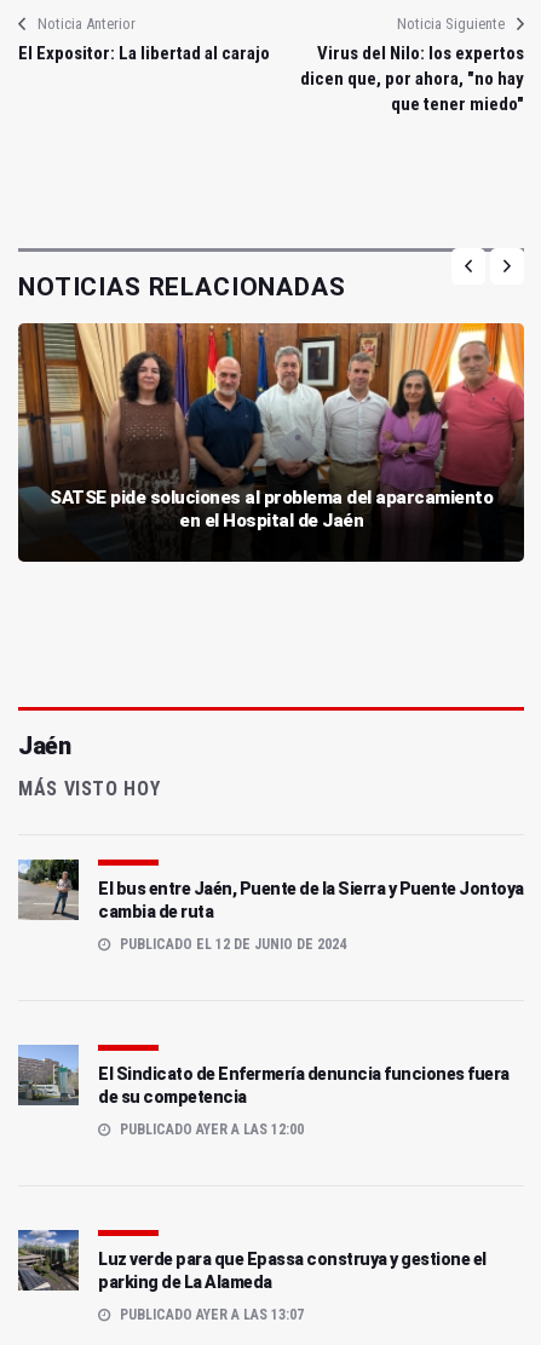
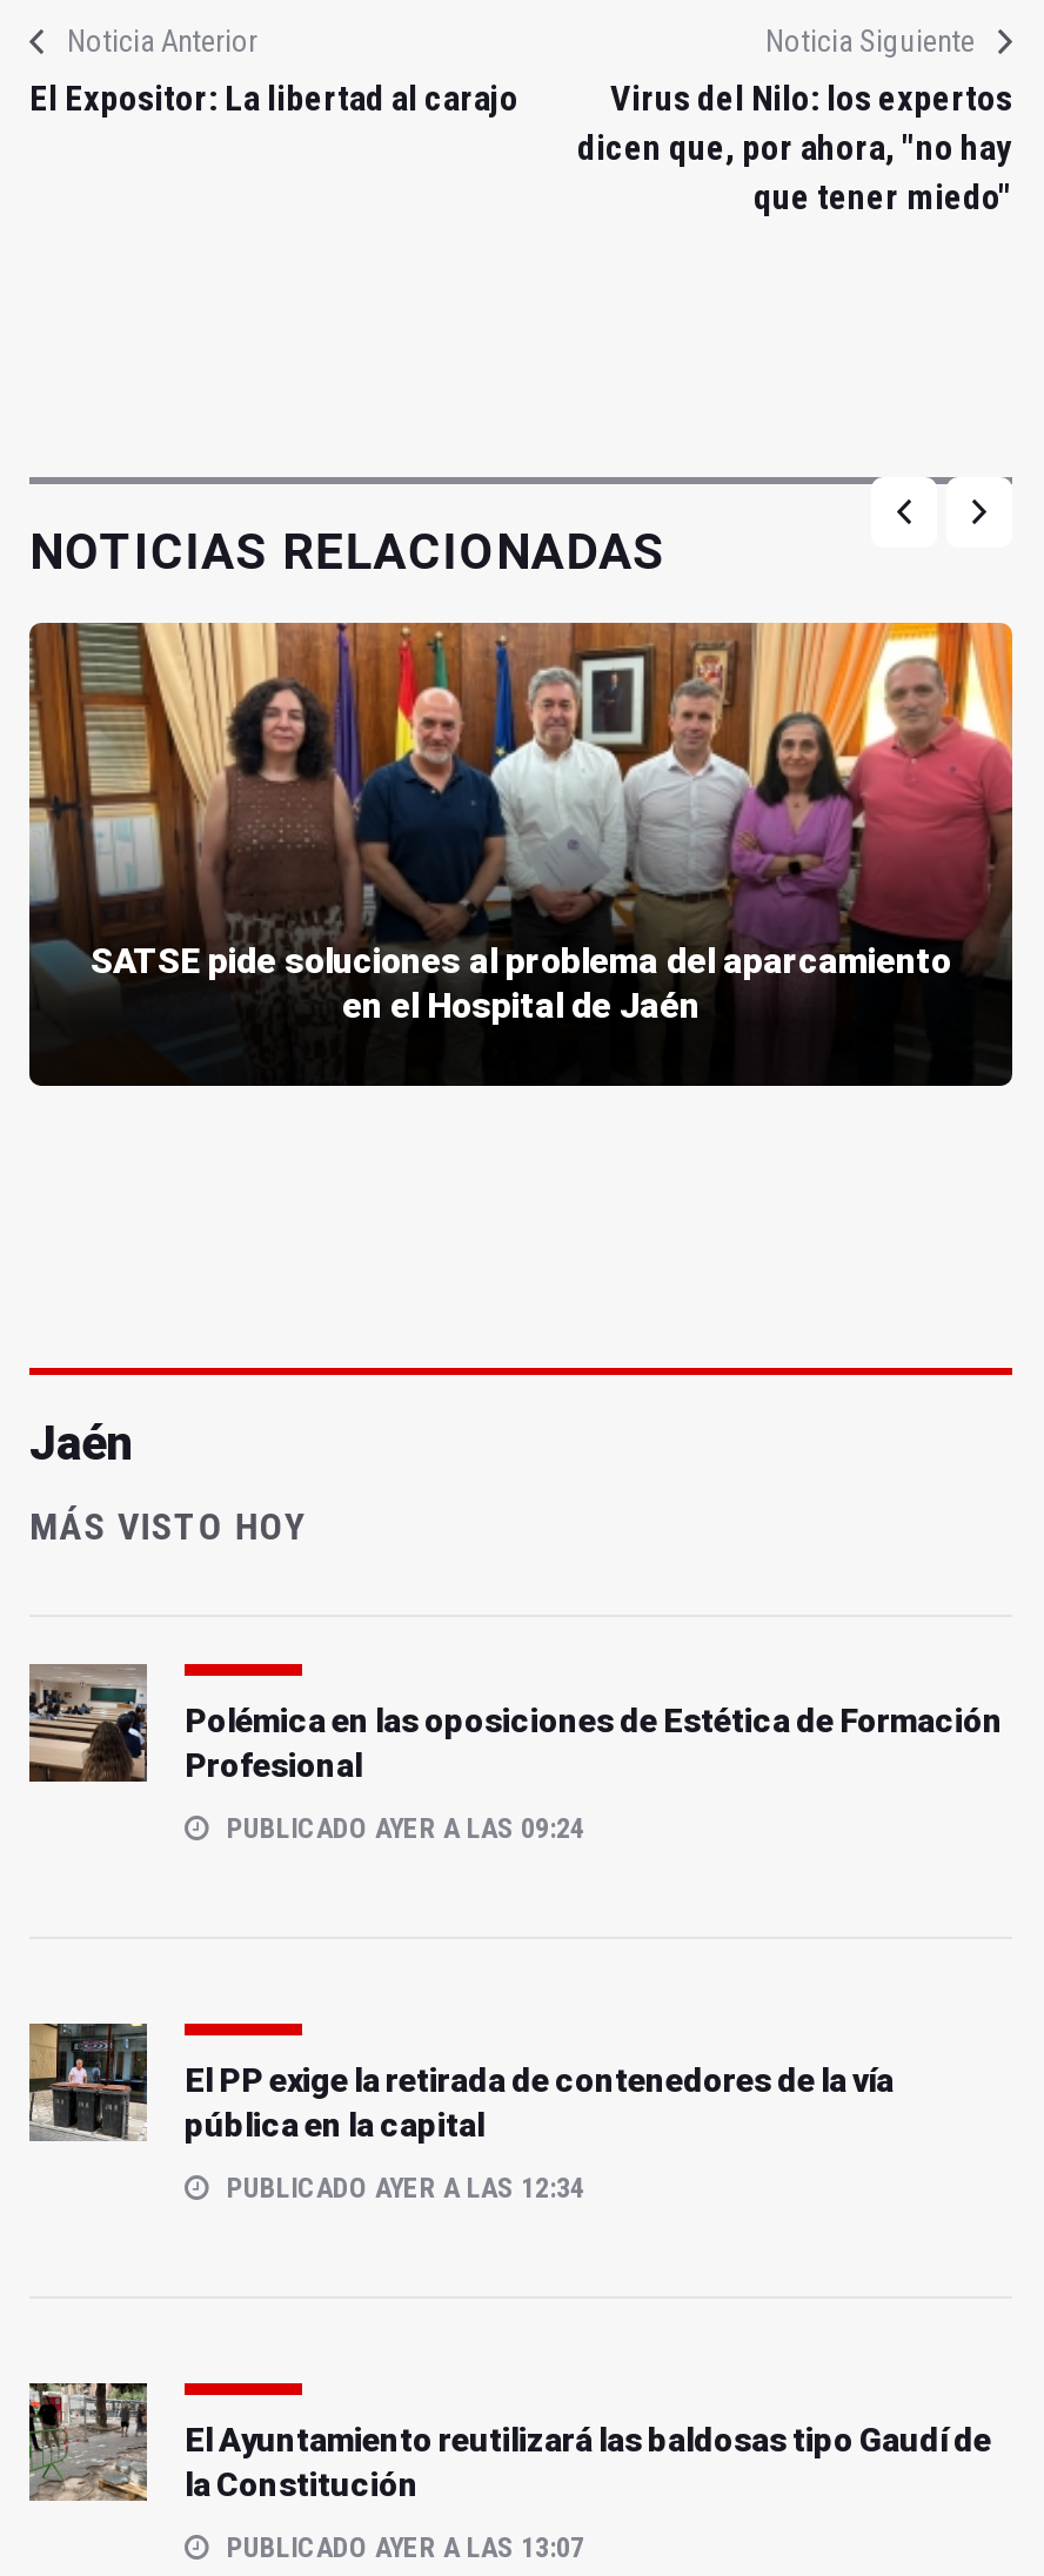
- [image]
- El bus entre Jaén, Puente de la Sierra y Puente Jontoya
- cambia de ruta
+ [image]
+ Polémica en las oposiciones de Estética de Formación
+ Profesional

- PUBLICADO EL 12 DE JUNIO DE 2024
+ PUBLICADO AYER A LAS 09:24

- [image]
- El Sindicato de Enfermería denuncia funciones fuera
- de su competencia
+ [image]
+ El PP exige la retirada de contenedores de la vía
+ pública en la capital

- PUBLICADO AYER A LAS 12:00
+ PUBLICADO AYER A LAS 12:34

- [image]
- Luz verde para que Epassa construya y gestione el
- parking de La Alameda
+ [image]
+ El Ayuntamiento reutilizará las baldosas tipo Gaudí de
+ la Constitución
